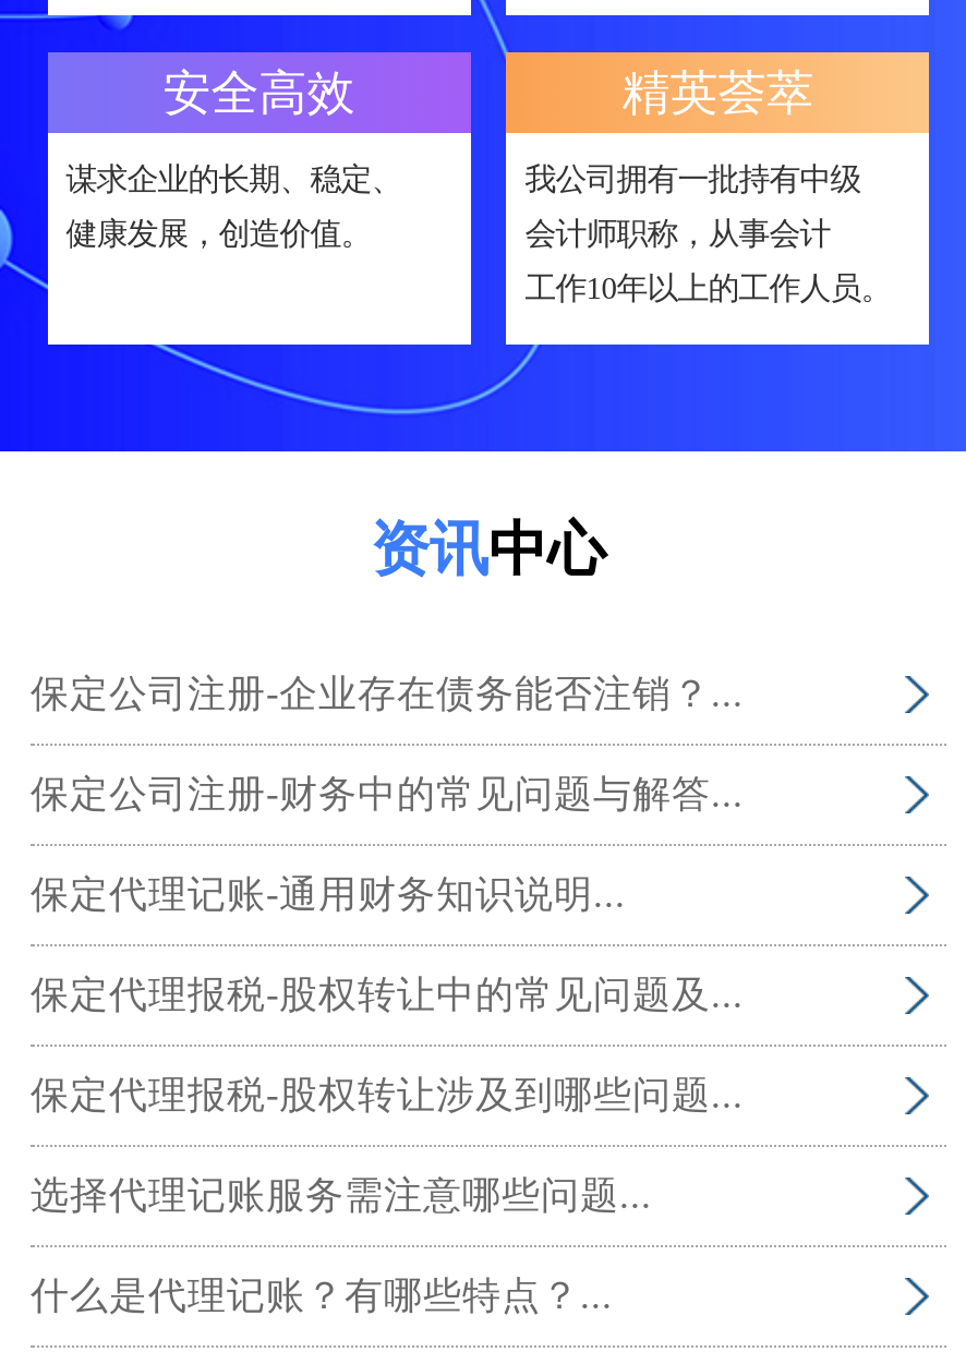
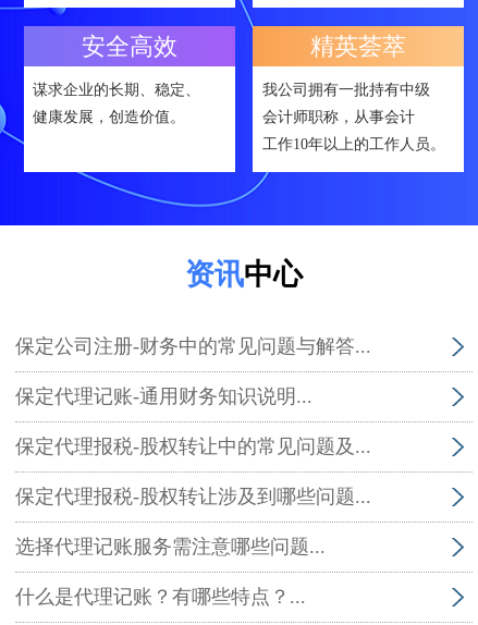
- 保定公司注册-企业存在债务能否注销？...
